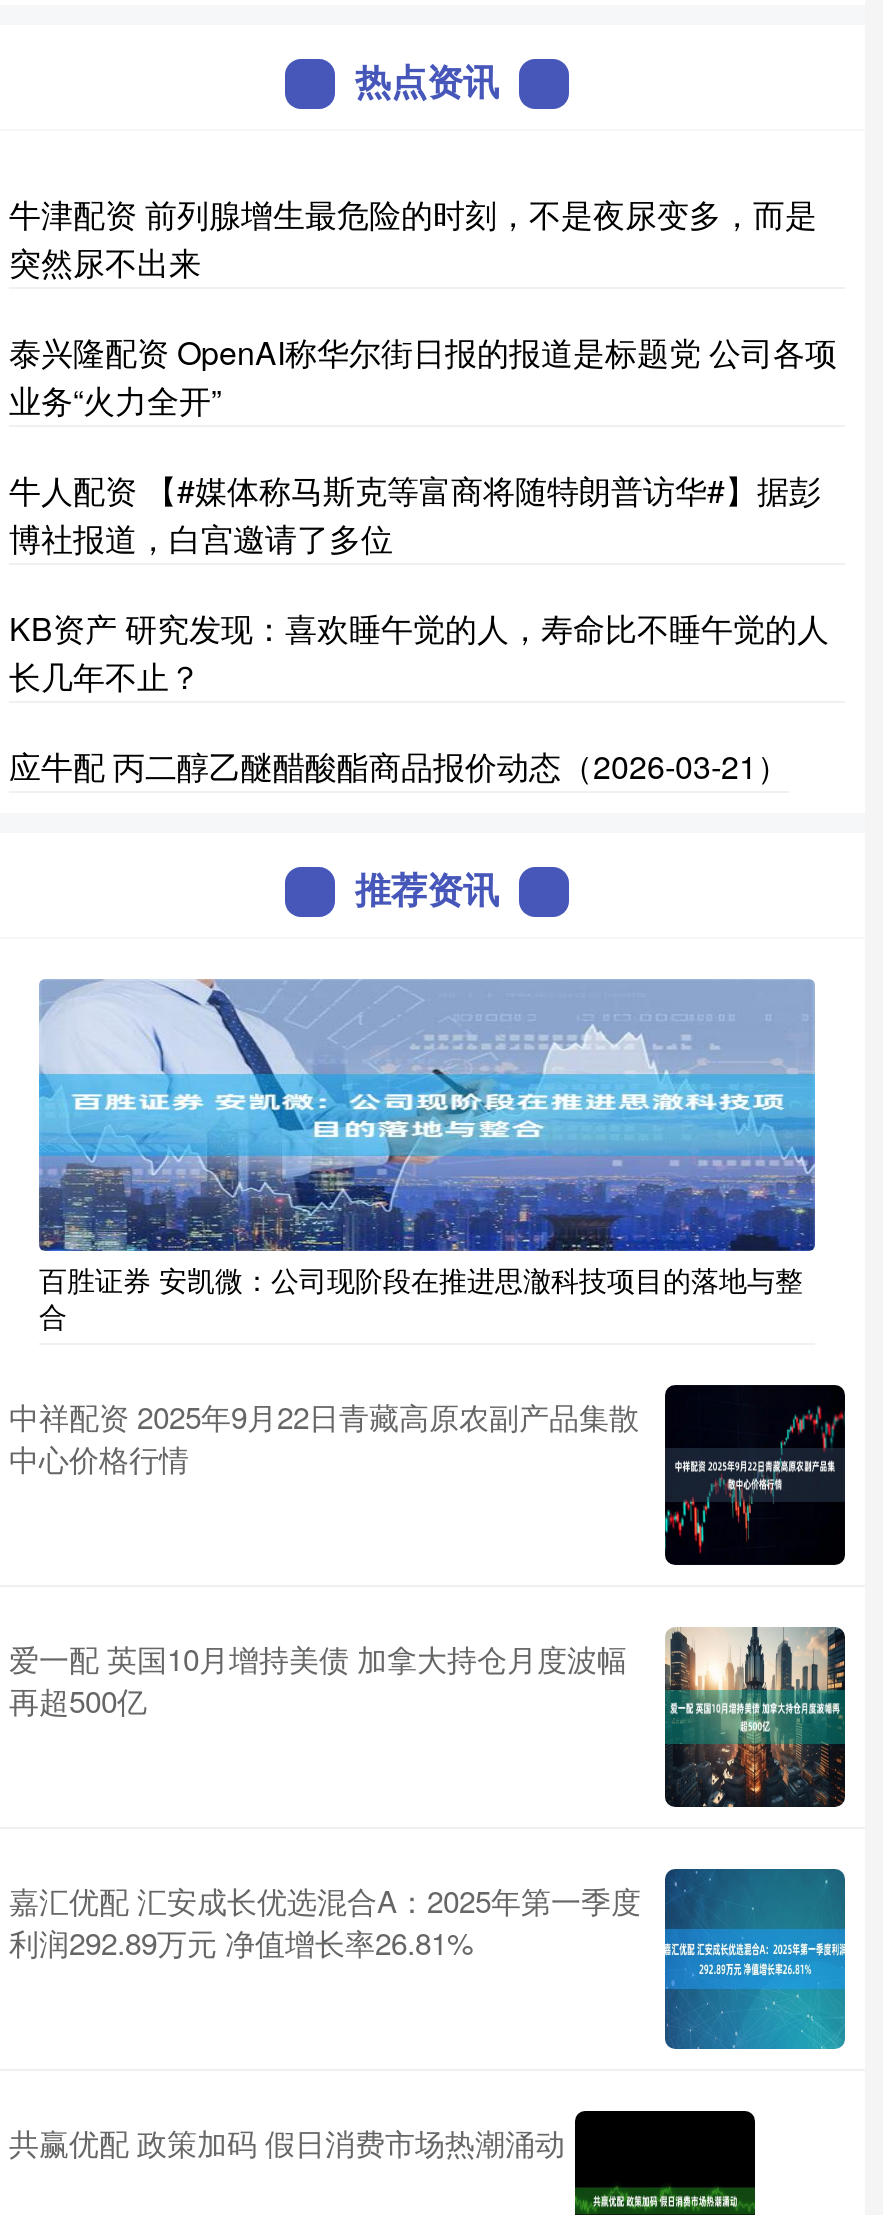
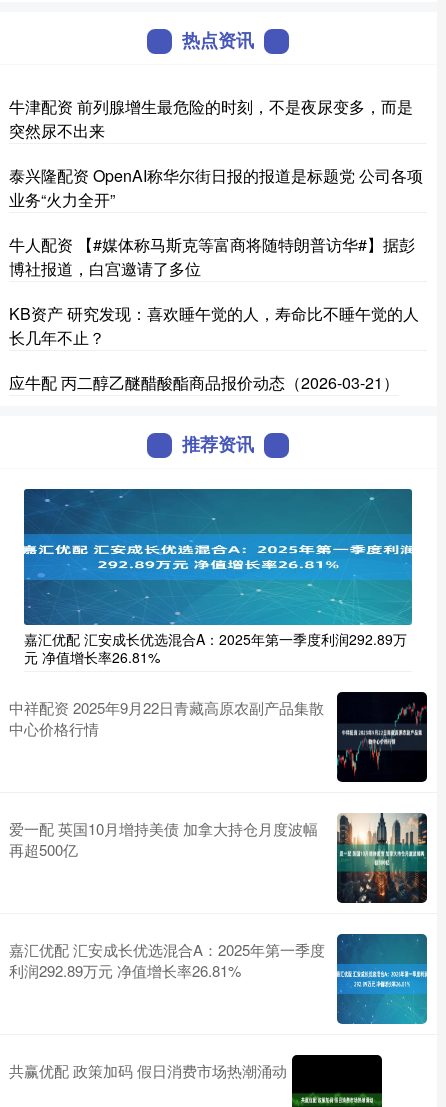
- [image]
- 百胜证券 安凯微：公司现阶段在推进思澈科技项目的落地与整
- 合
+ [image]
+ 嘉汇优配 汇安成长优选混合A：2025年第一季度利润292.89万
+ 元 净值增长率26.81%
